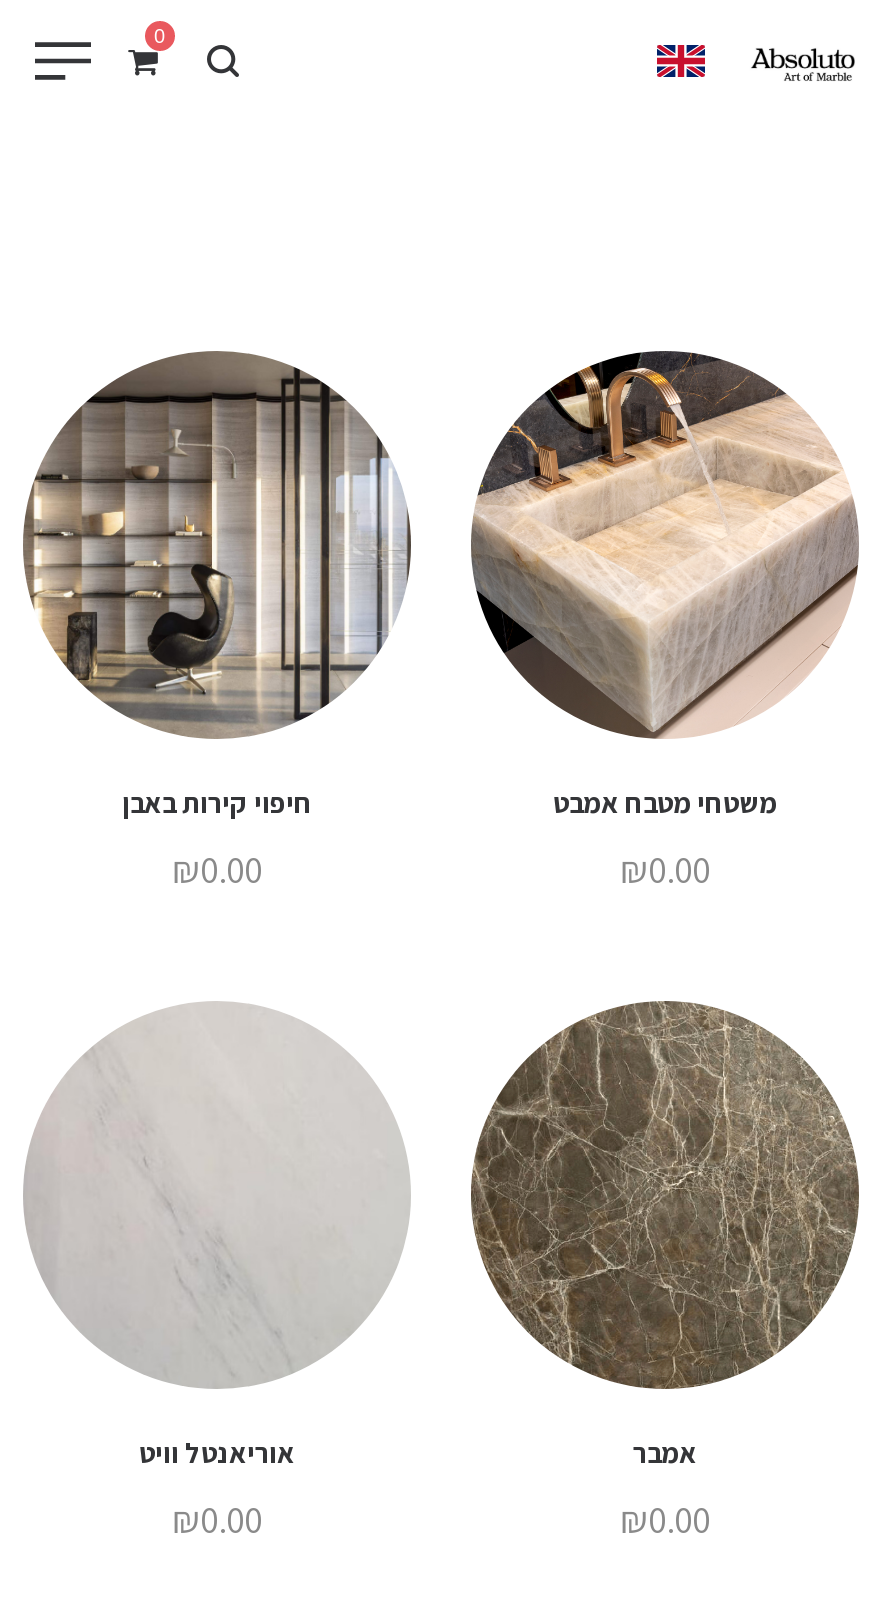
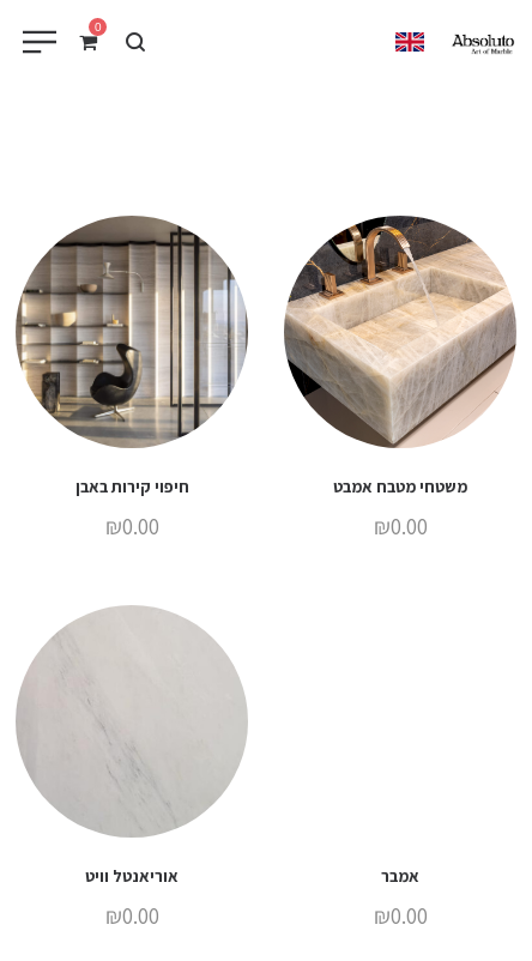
- [image]
